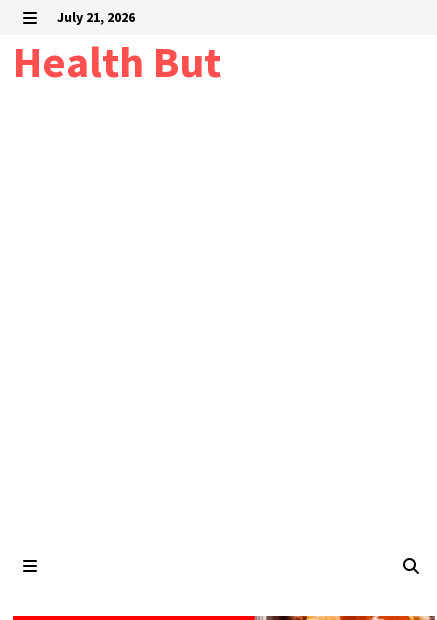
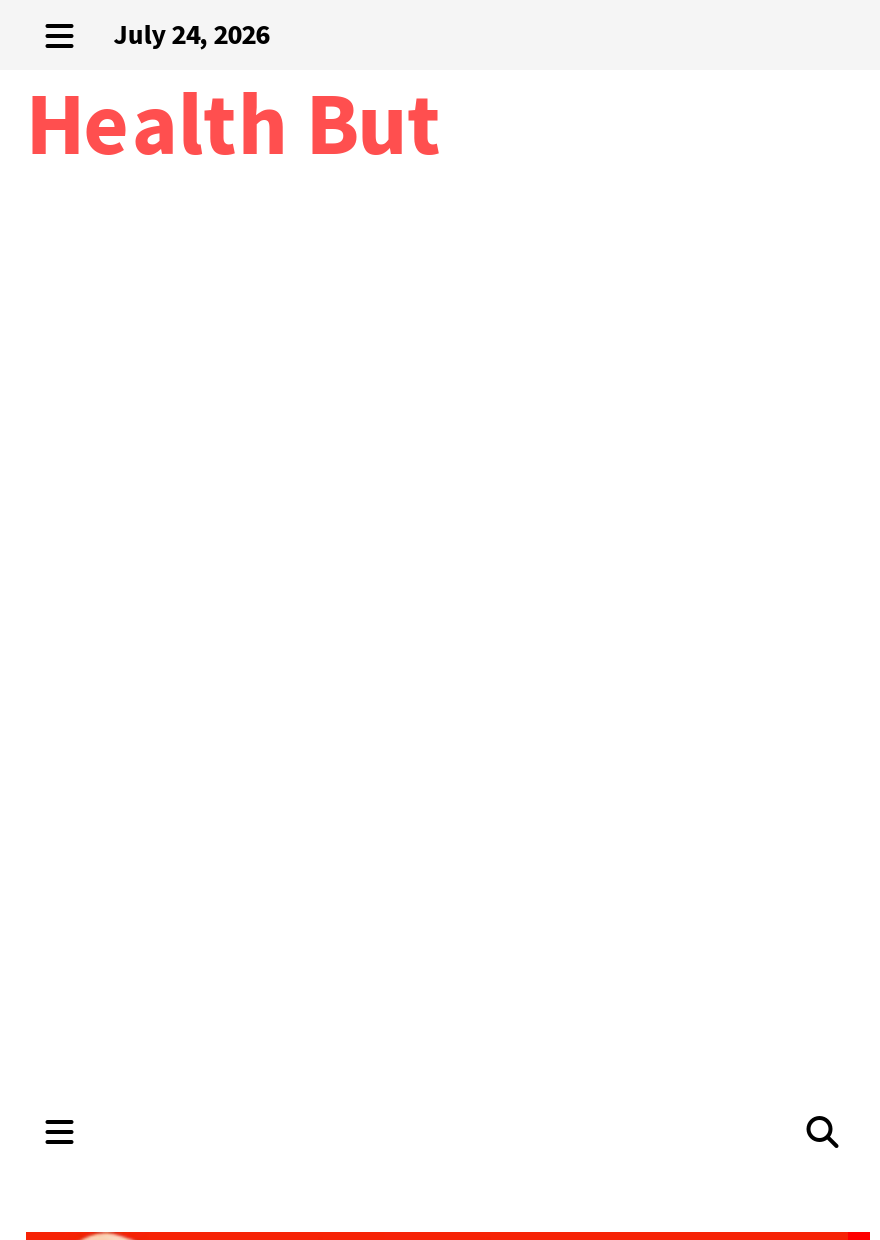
- July 21, 2026
+ July 24, 2026
